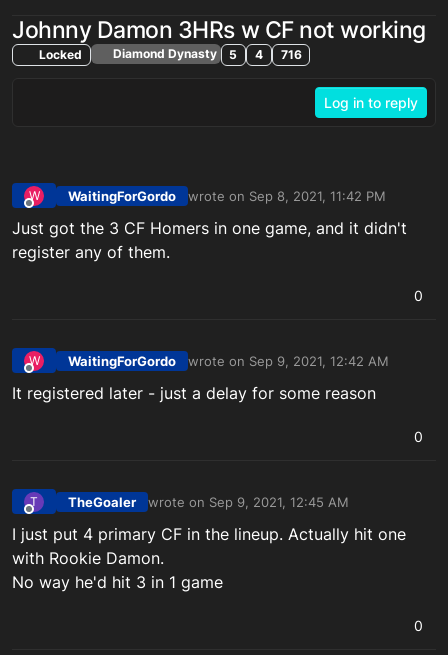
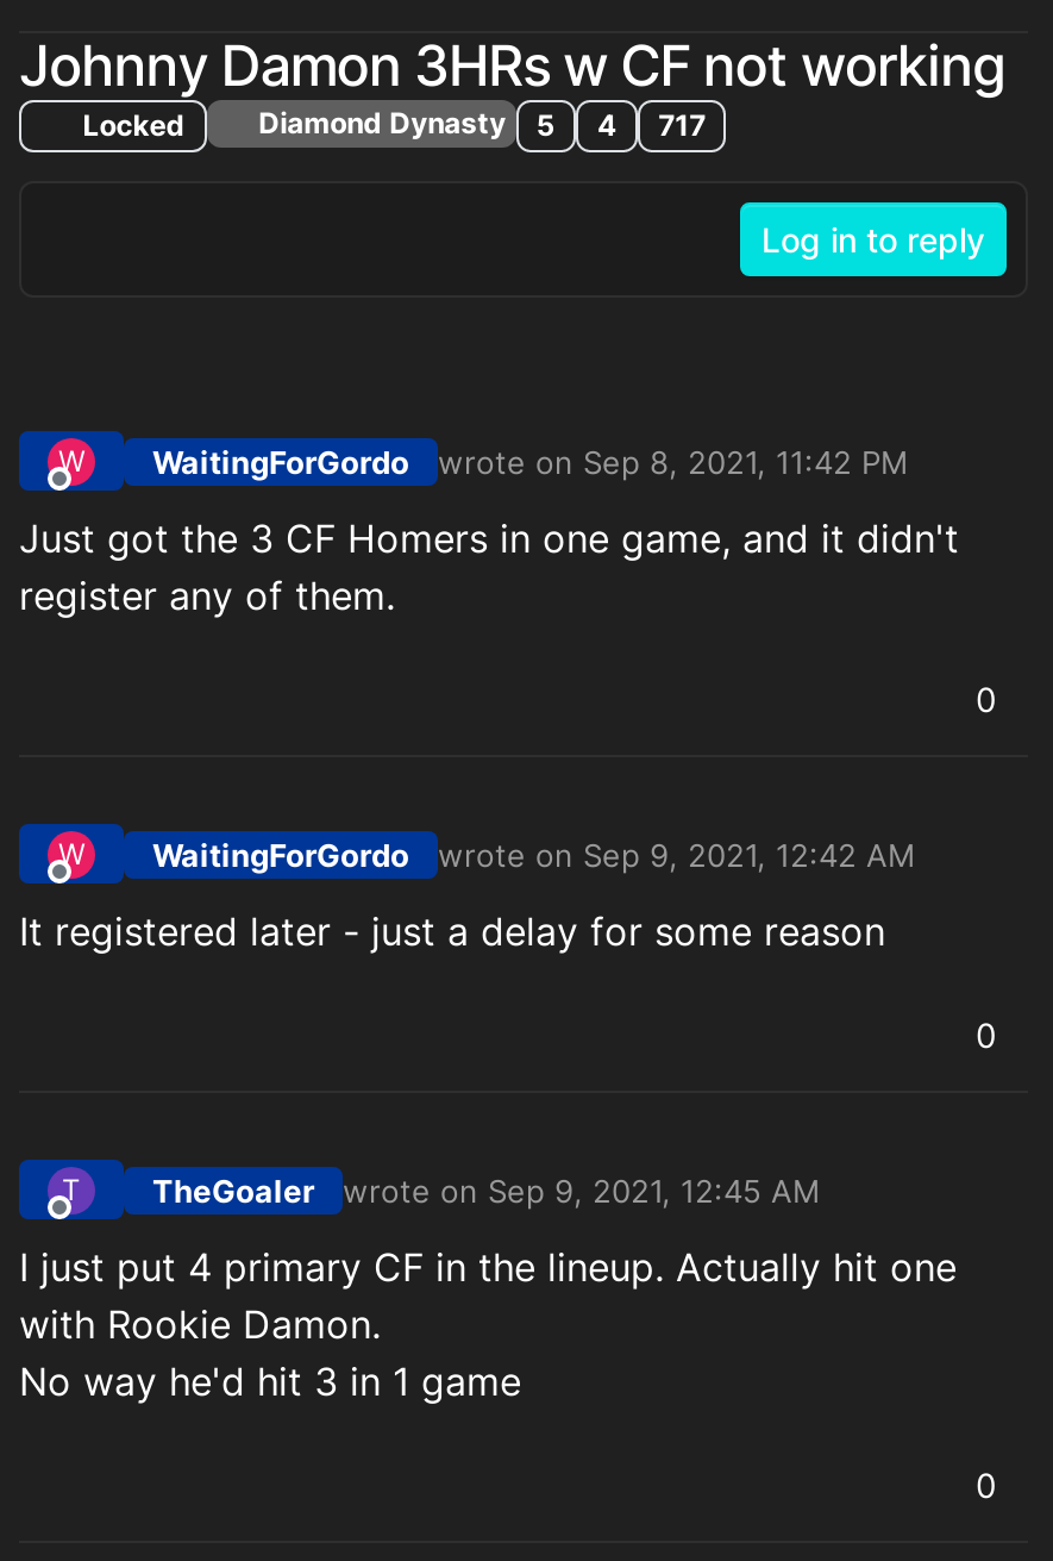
- Locked Diamond Dynasty 5 4 716
+ Locked Diamond Dynasty 5 4 717
